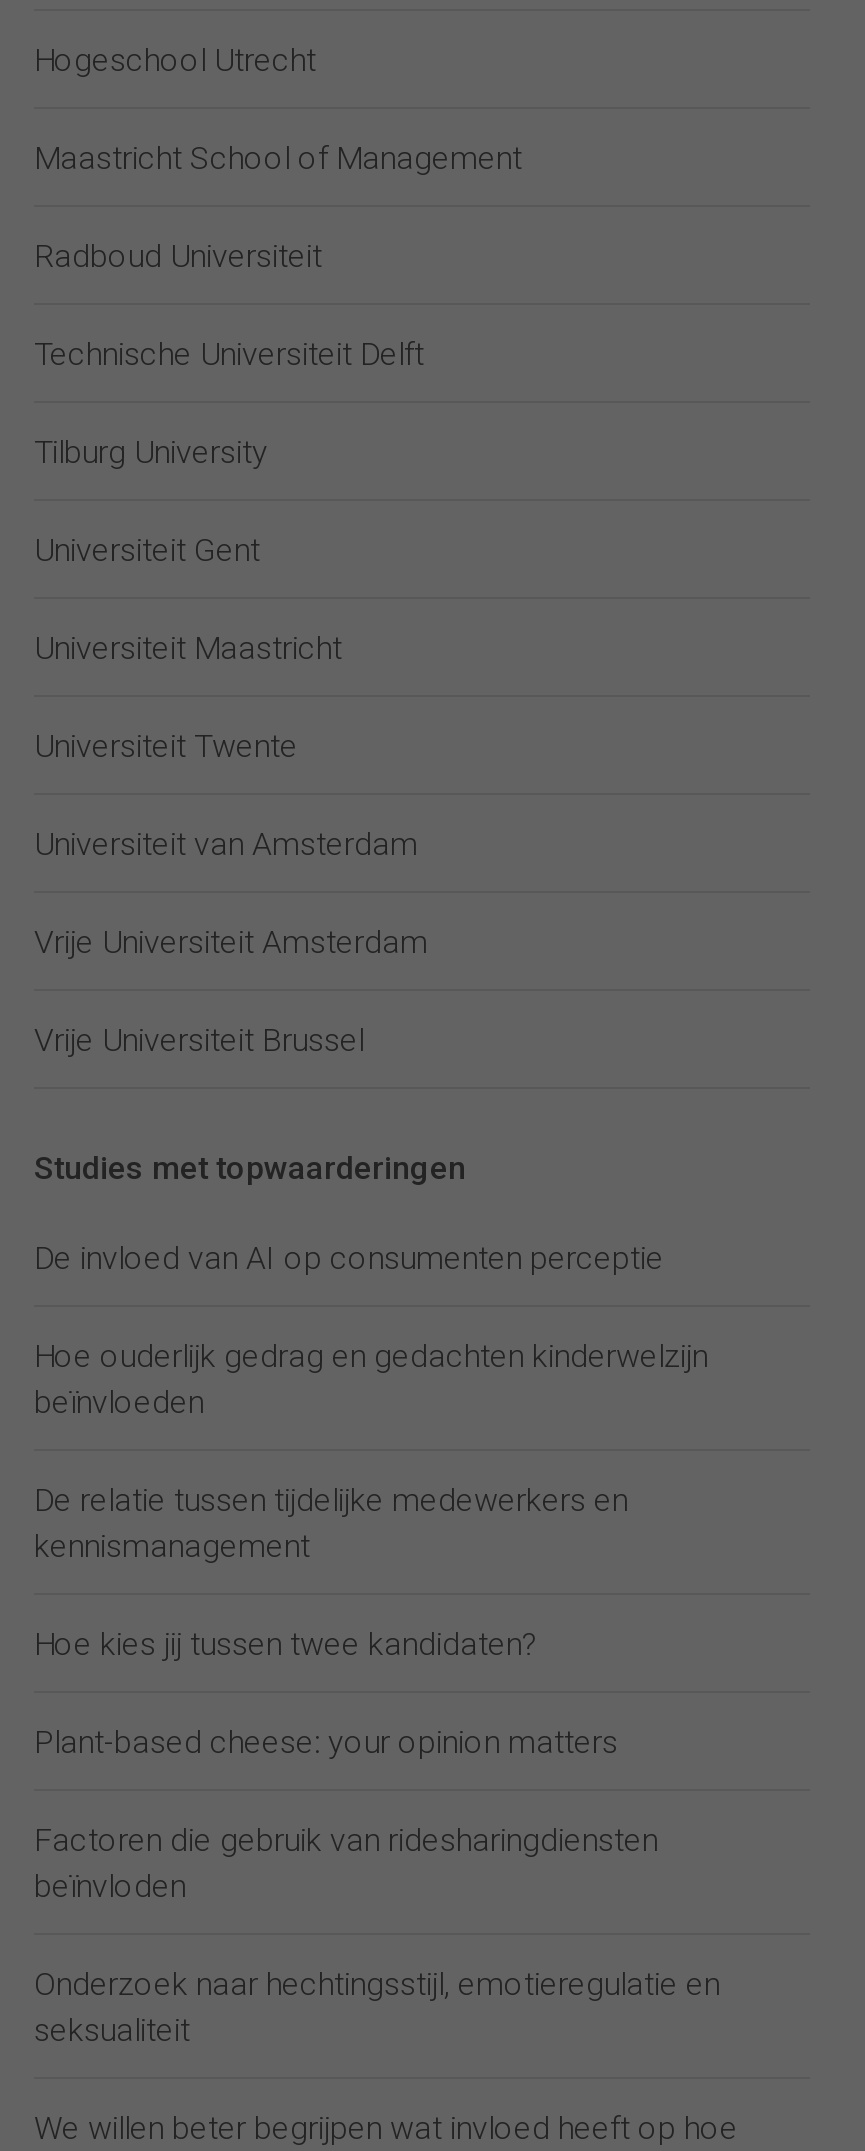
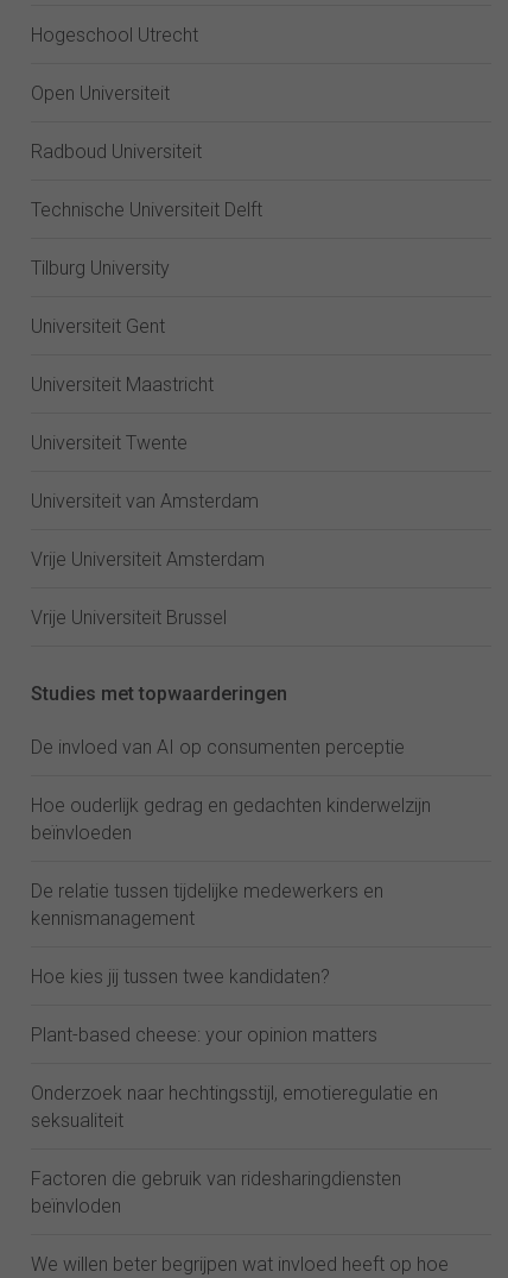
- Maastricht School of Management
+ Open Universiteit

moved down: Factoren die gebruik van ridesharingdiensten | beïnvloden

moved up: Onderzoek naar hechtingsstijl, emotieregulatie en | seksualiteit
